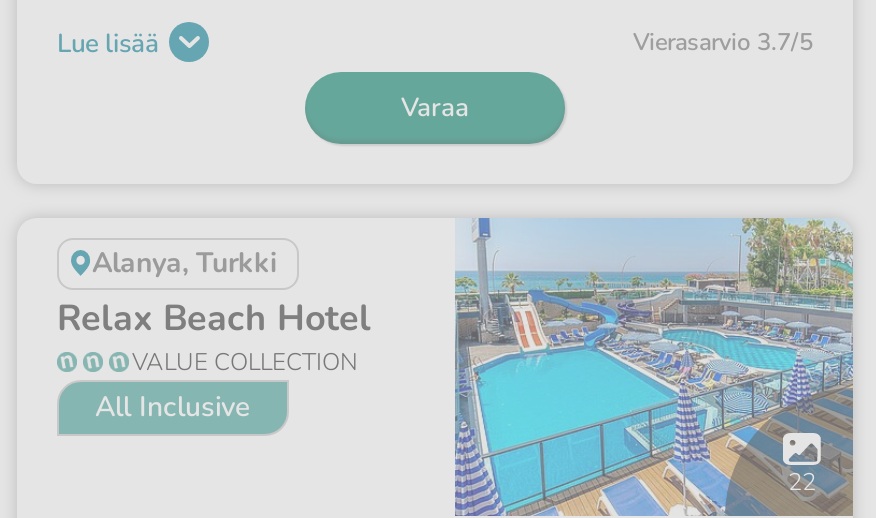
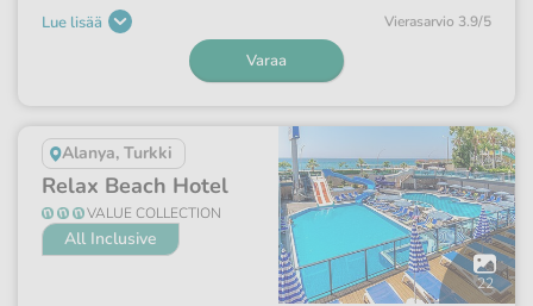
- Vierasarvio 3.7/5
+ Vierasarvio 3.9/5
